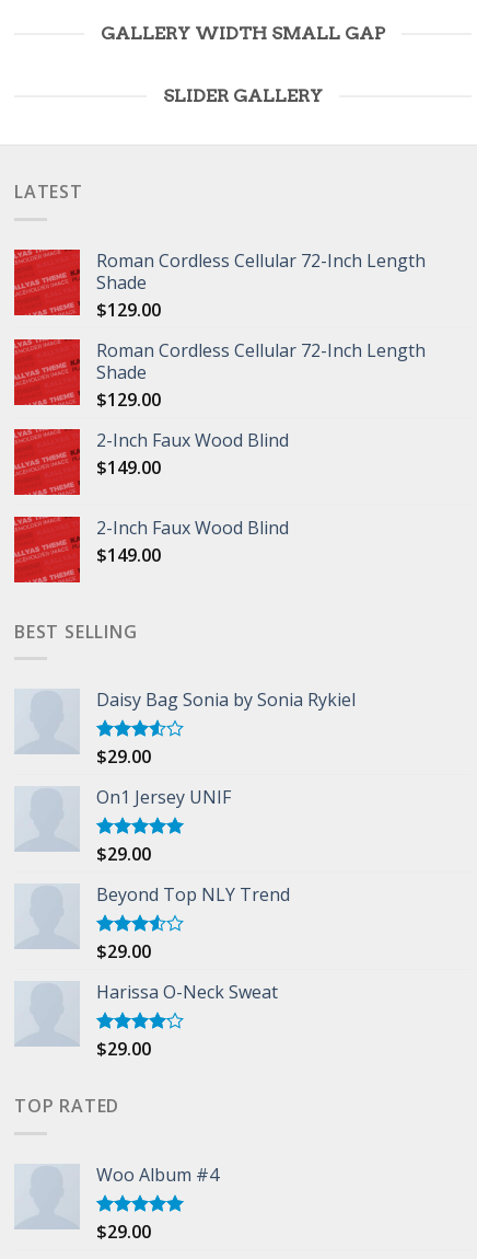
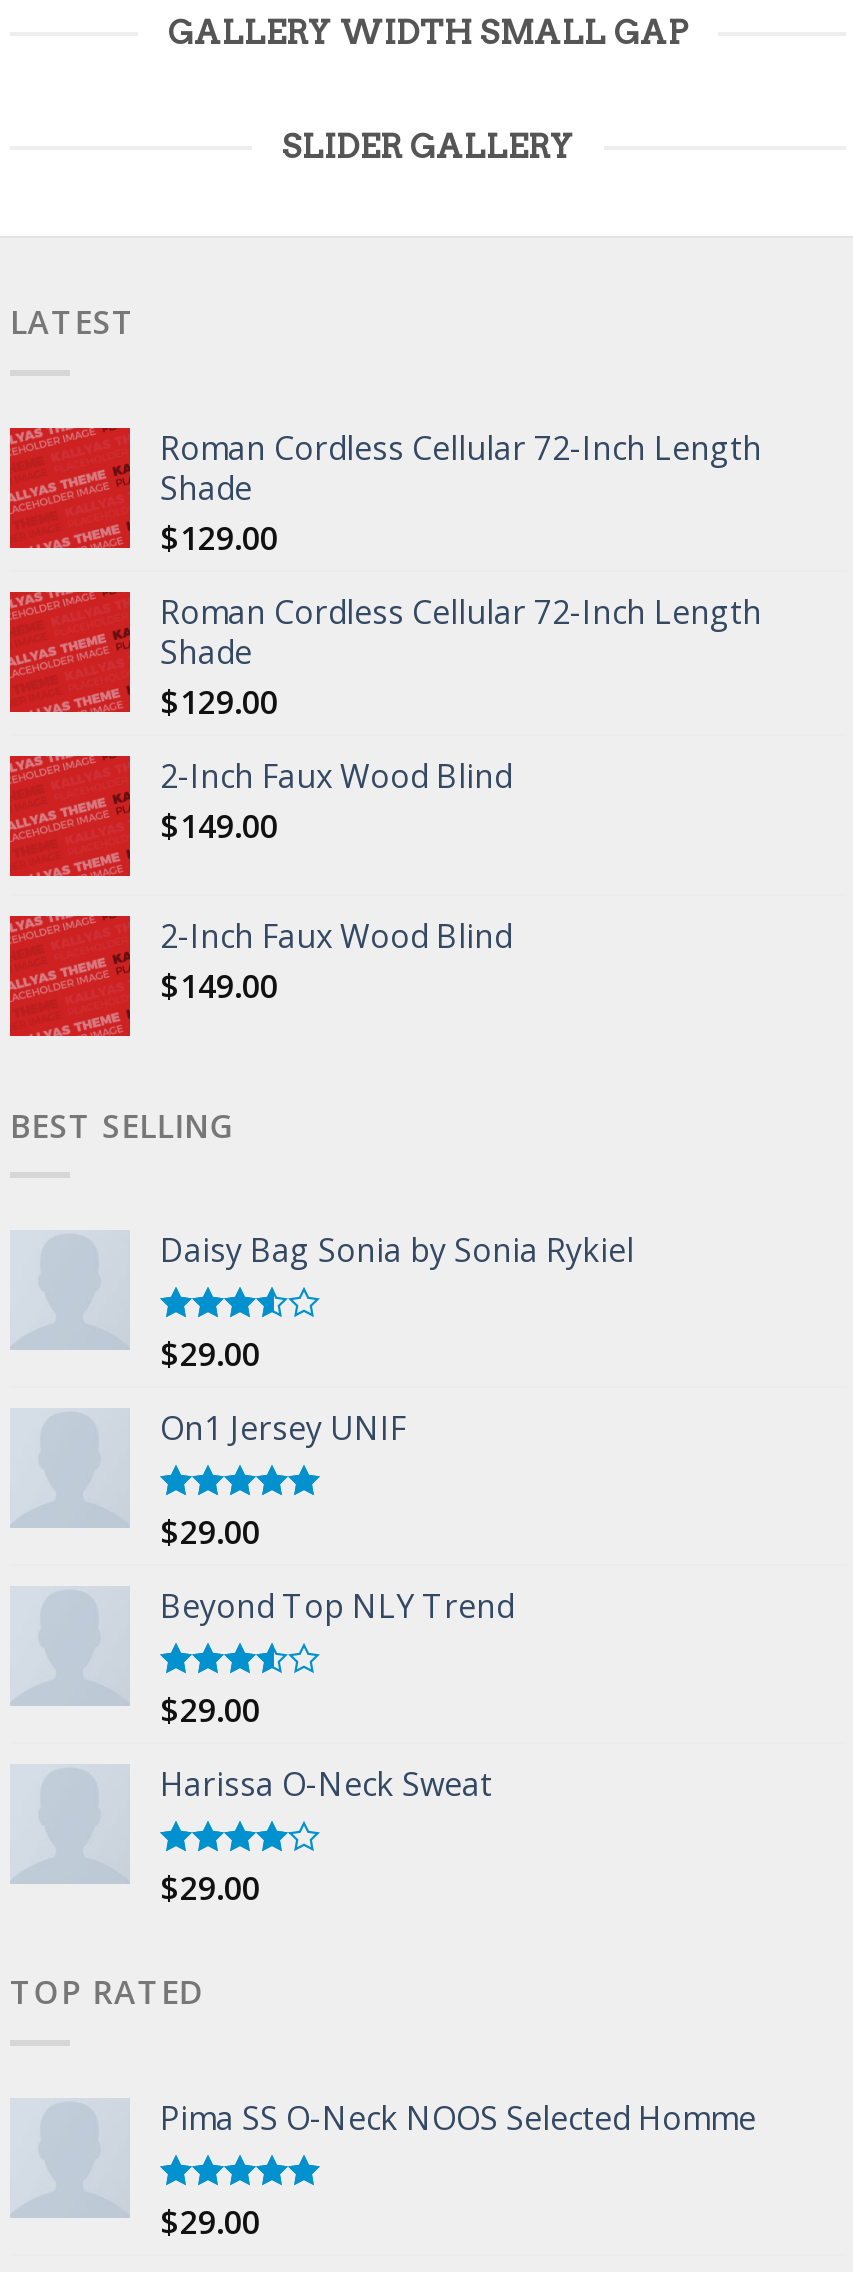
- Woo Album #4
+ Pima SS O-Neck NOOS Selected Homme
